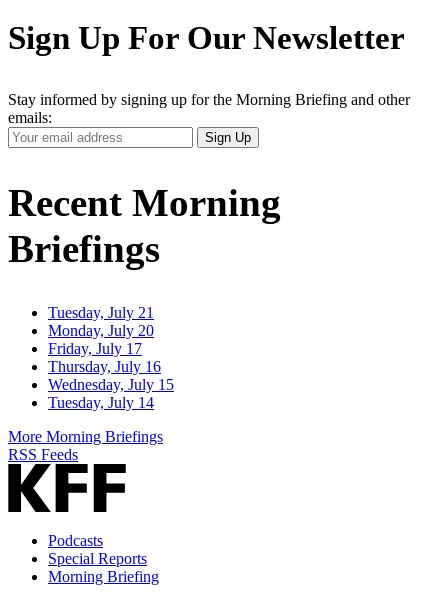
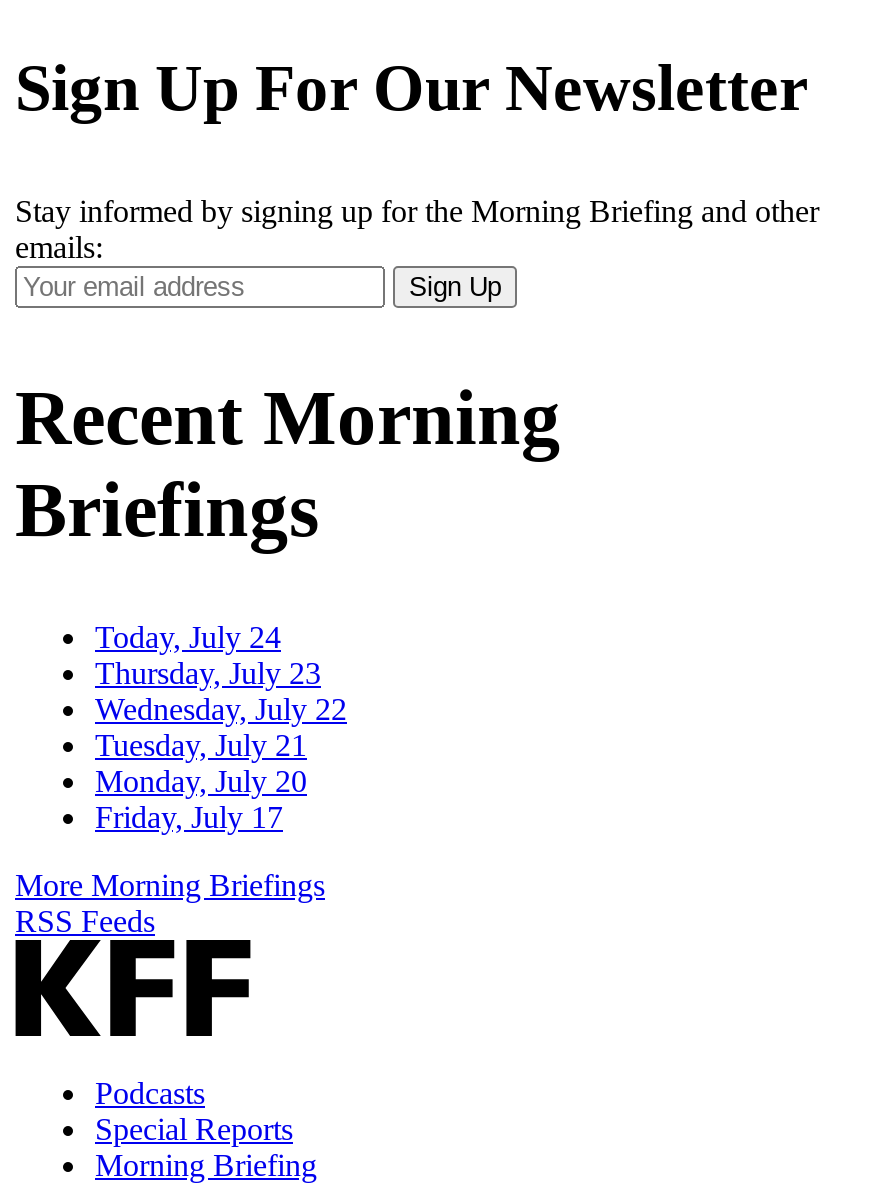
+ Today, July 24
+ Thursday, July 23
+ Wednesday, July 22

moved down: Tuesday, July 21 | Monday, July 20 | Friday, July 17

- Thursday, July 16
- Wednesday, July 15
- Tuesday, July 14
